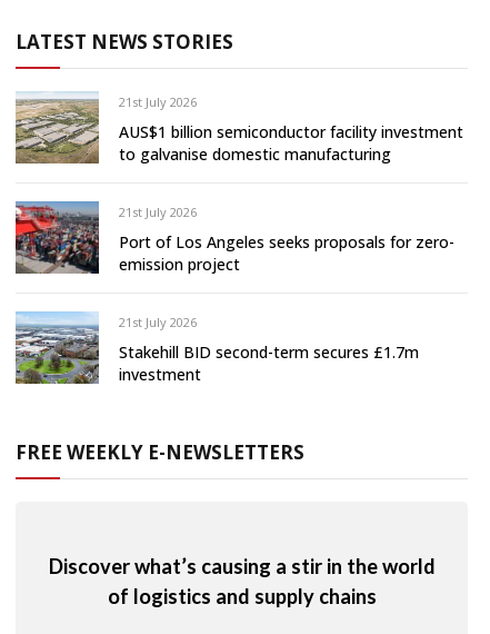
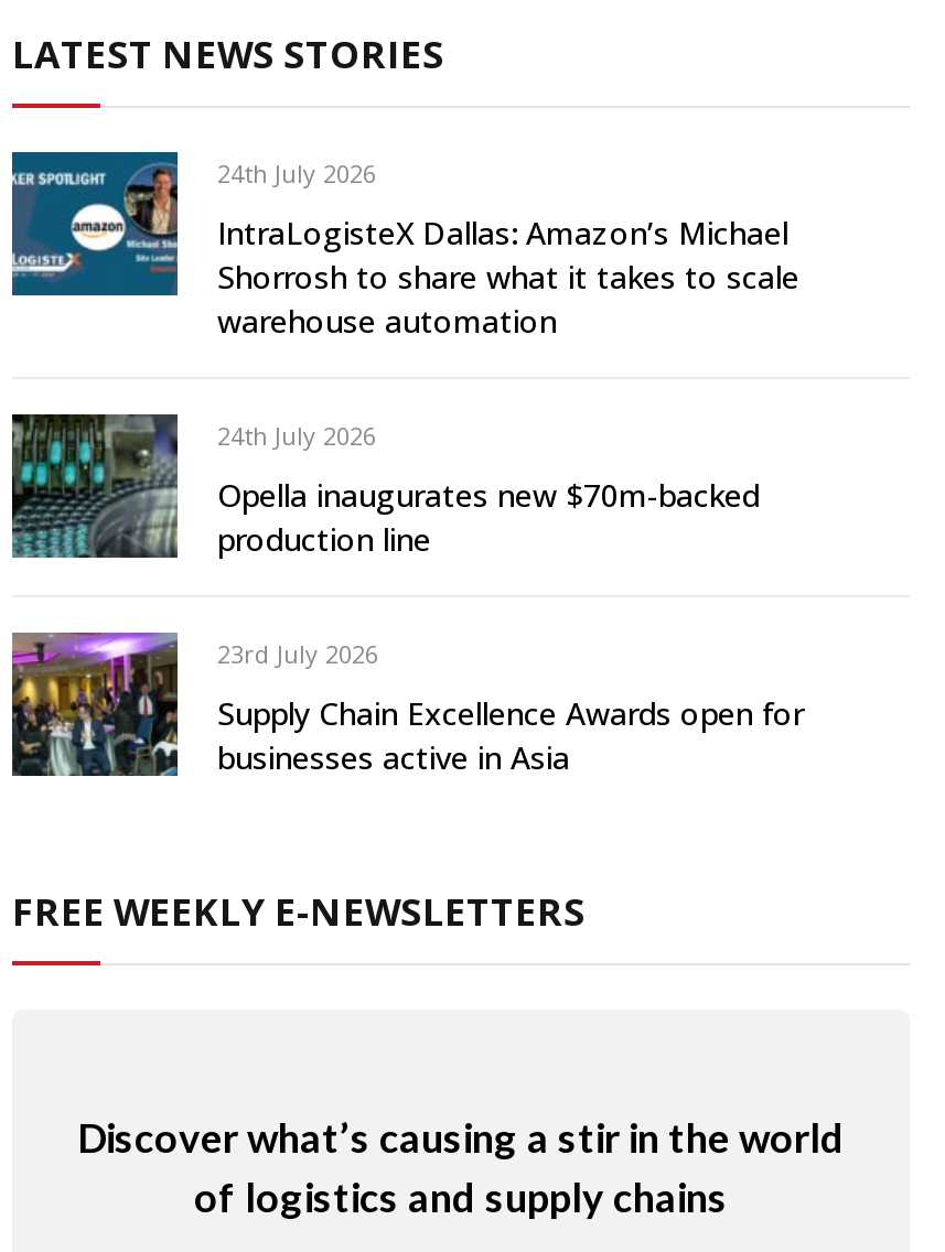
- [image]
- 21st July 2026
+ [image]
+ 24th July 2026

- AUS$1 billion semiconductor facility investment
- to galvanise domestic manufacturing
+ IntraLogisteX Dallas: Amazon’s Michael
+ Shorrosh to share what it takes to scale
+ warehouse automation

- [image]
- 21st July 2026
+ [image]
+ 24th July 2026

- Port of Los Angeles seeks proposals for zero-
- emission project
+ Opella inaugurates new $70m-backed
+ production line

- [image]
- 21st July 2026
+ [image]
+ 23rd July 2026

- Stakehill BID second-term secures £1.7m
- investment
+ Supply Chain Excellence Awards open for
+ businesses active in Asia
